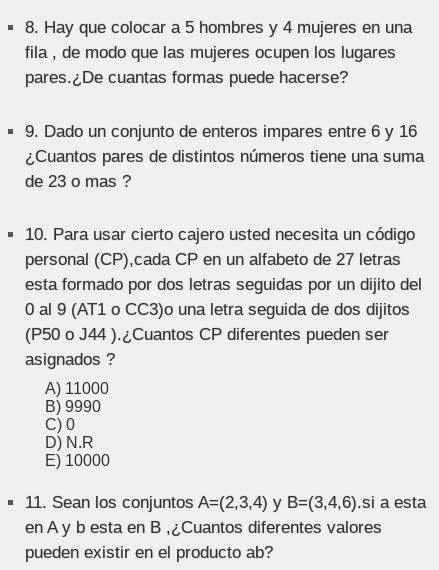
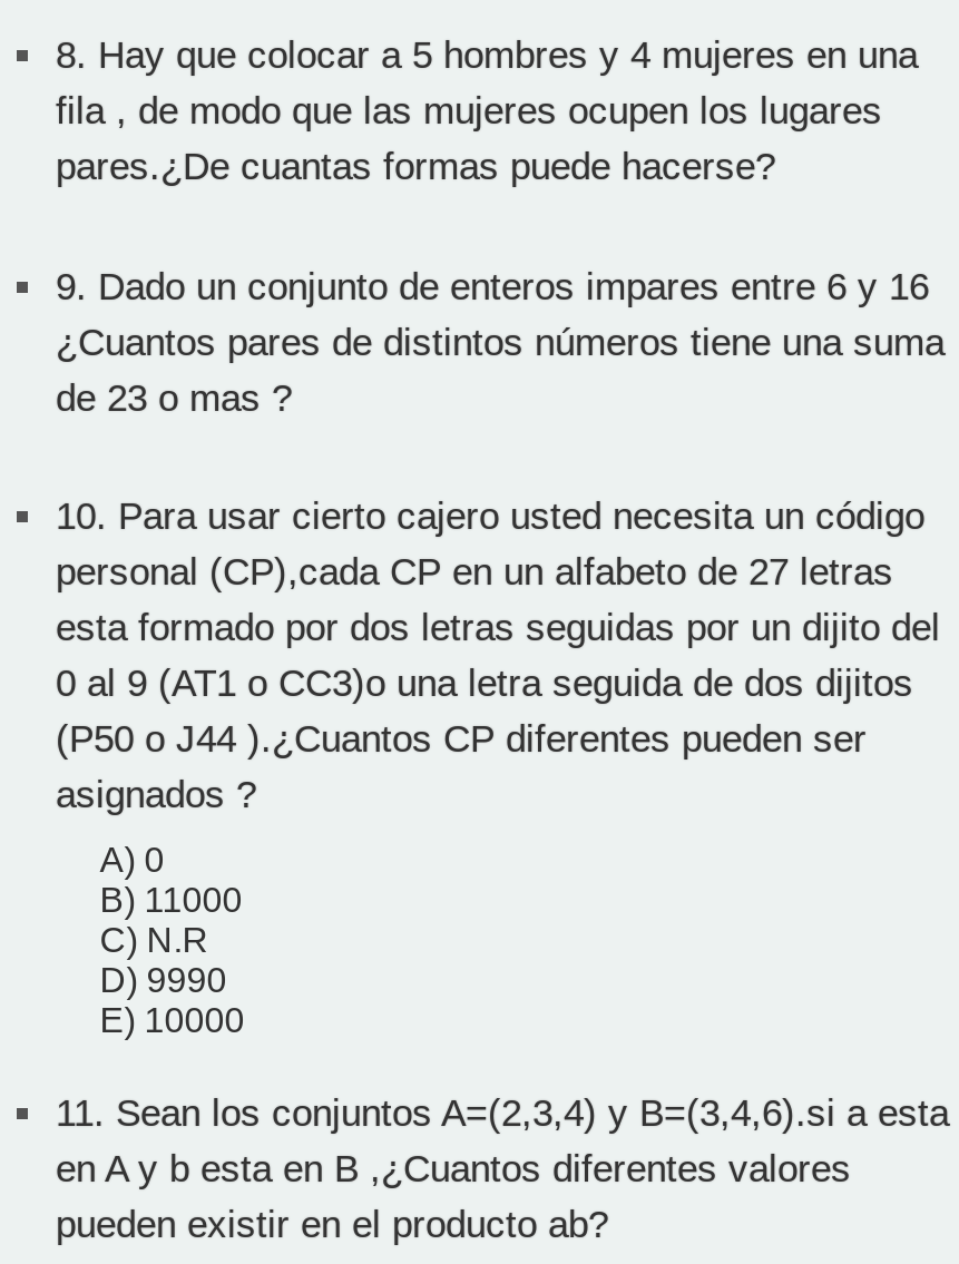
- A) 11000
+ A) 0

- B) 9990
+ B) 11000

- C) 0
+ C) N.R

- D) N.R
+ D) 9990
